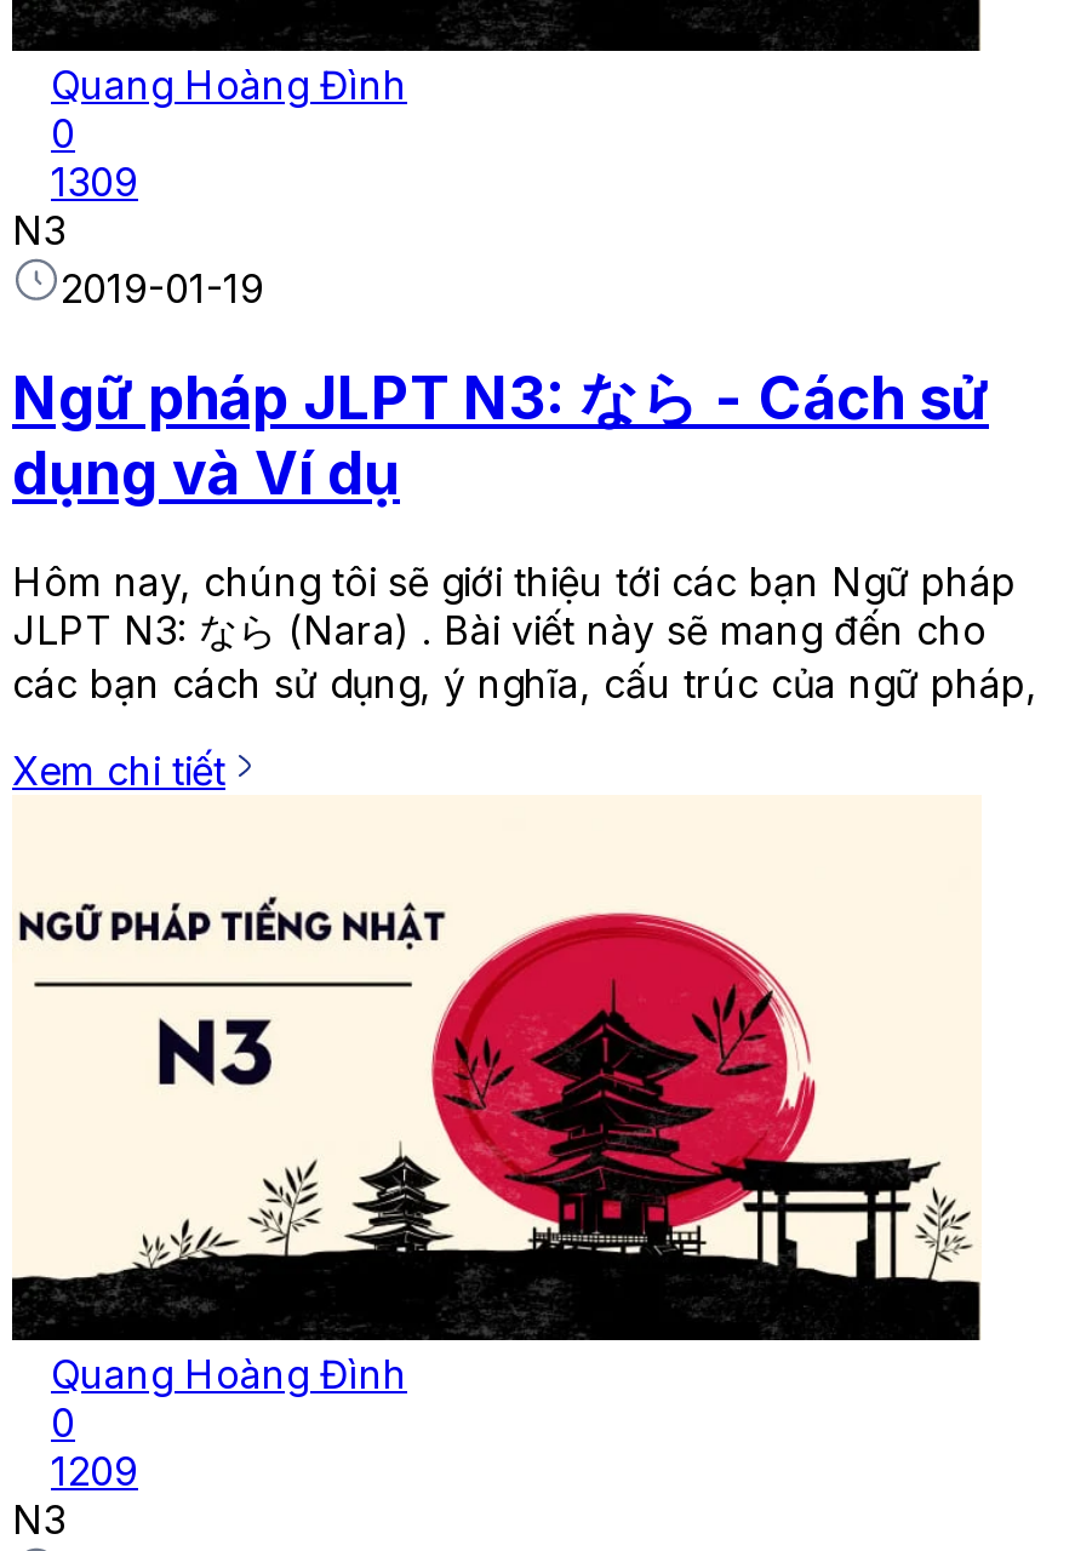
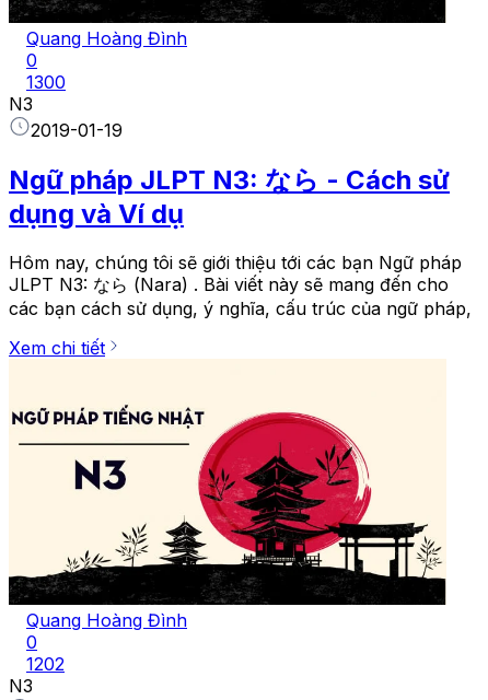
- 1309
+ 1300

- 1209
+ 1202
